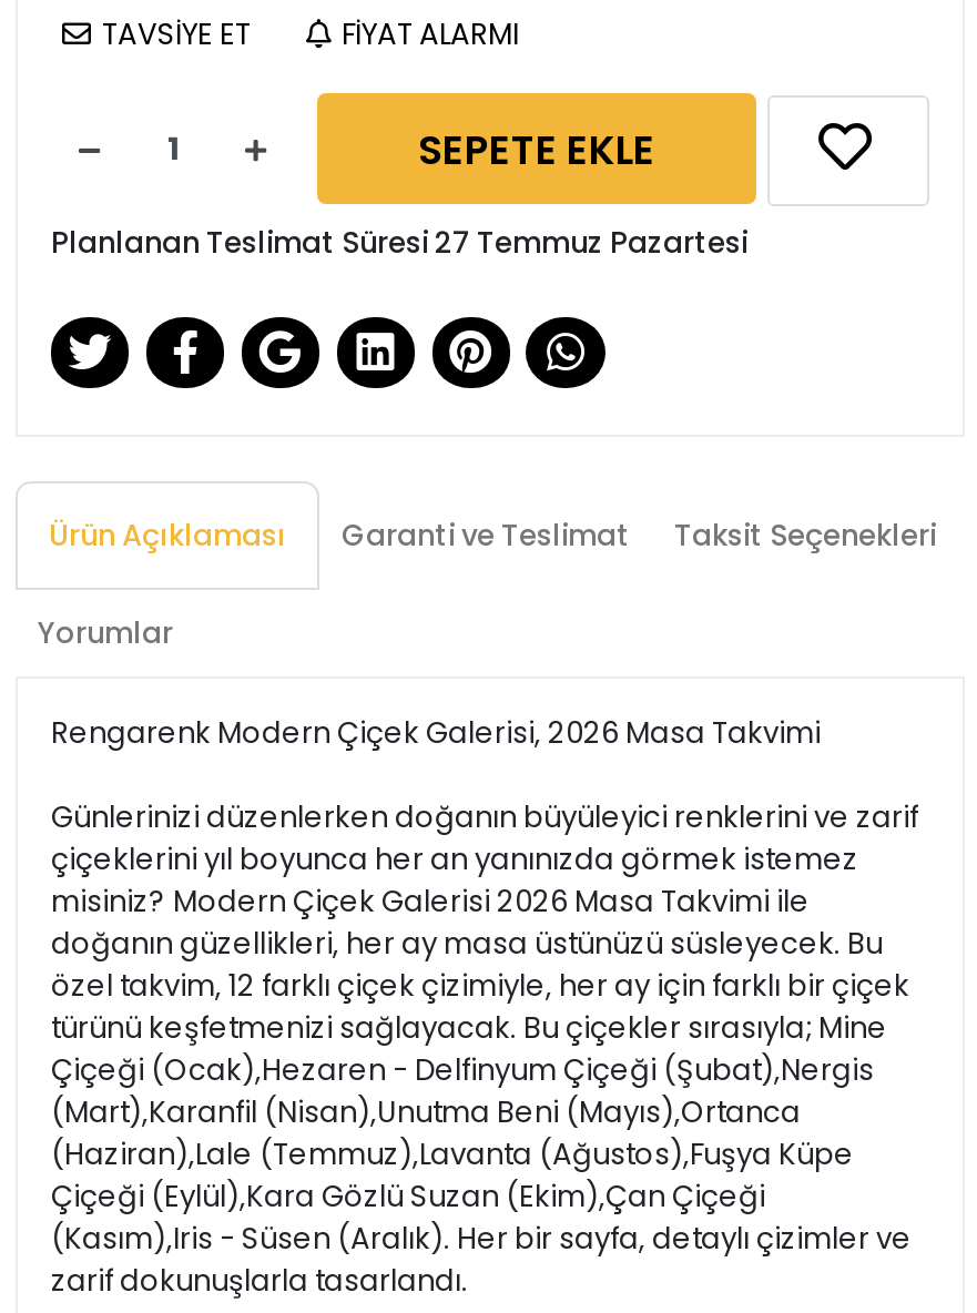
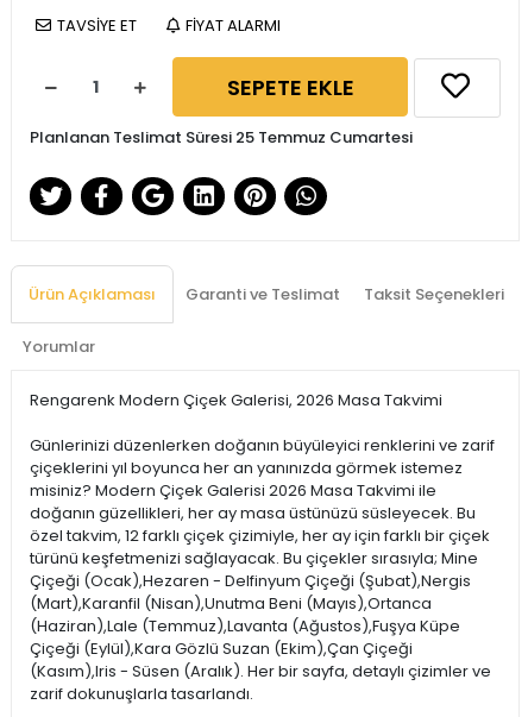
- Planlanan Teslimat Süresi 27 Temmuz Pazartesi
+ Planlanan Teslimat Süresi 25 Temmuz Cumartesi
